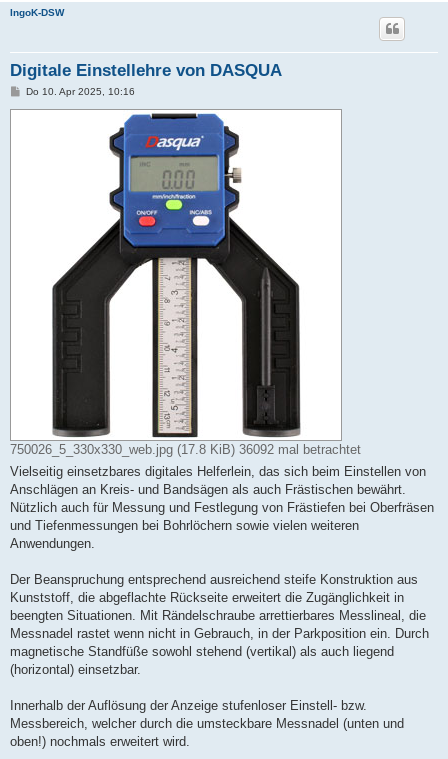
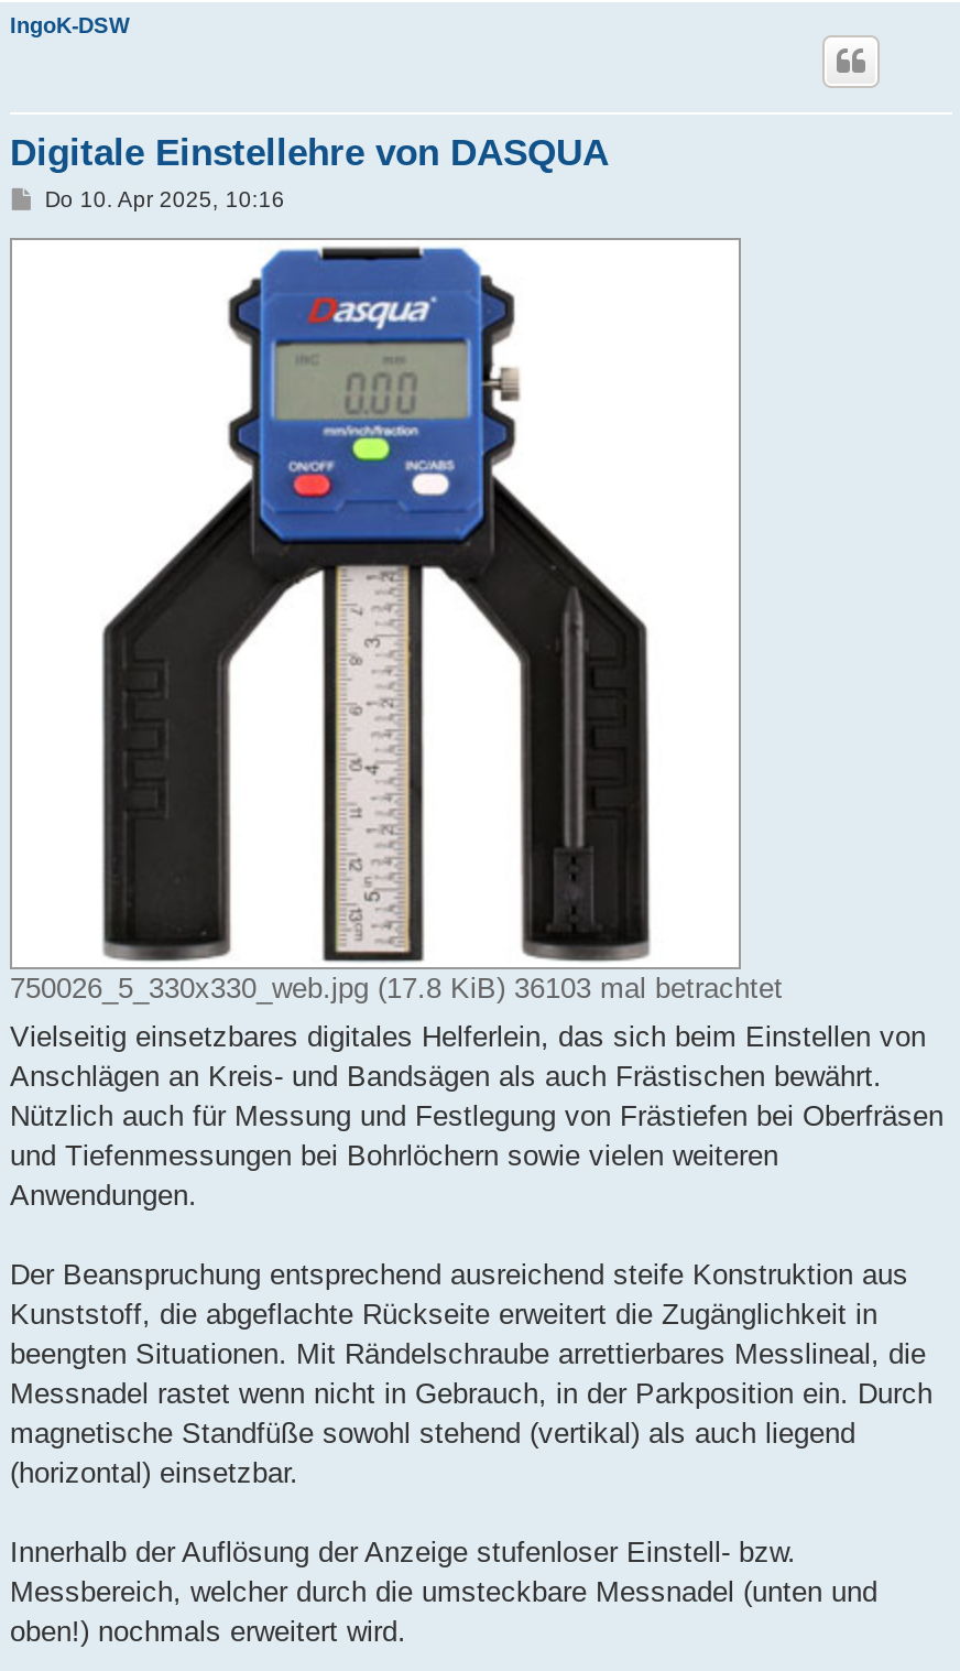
- 750026_5_330x330_web.jpg (17.8 KiB) 36092 mal betrachtet
+ 750026_5_330x330_web.jpg (17.8 KiB) 36103 mal betrachtet
